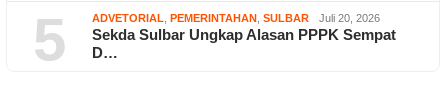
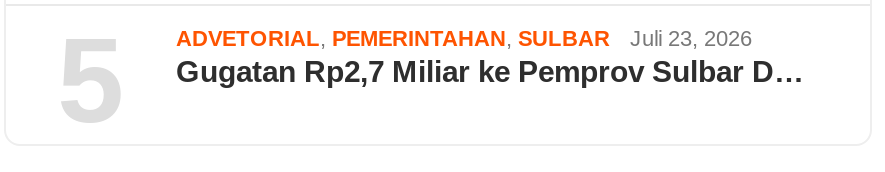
- Juli 20, 2026
- Sekda Sulbar Ungkap Alasan PPPK Sempat
- D…
+ Juli 23, 2026
+ Gugatan Rp2,7 Miliar ke Pemprov Sulbar D…
